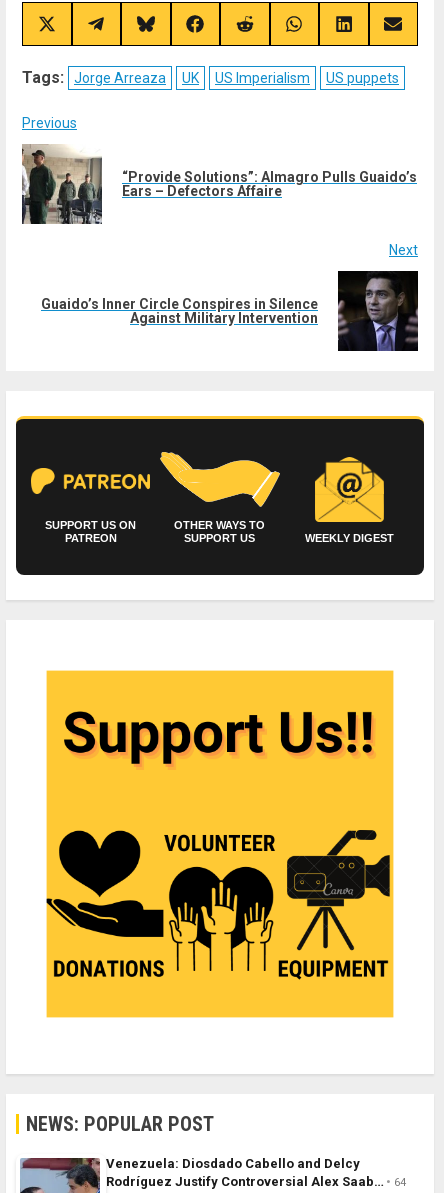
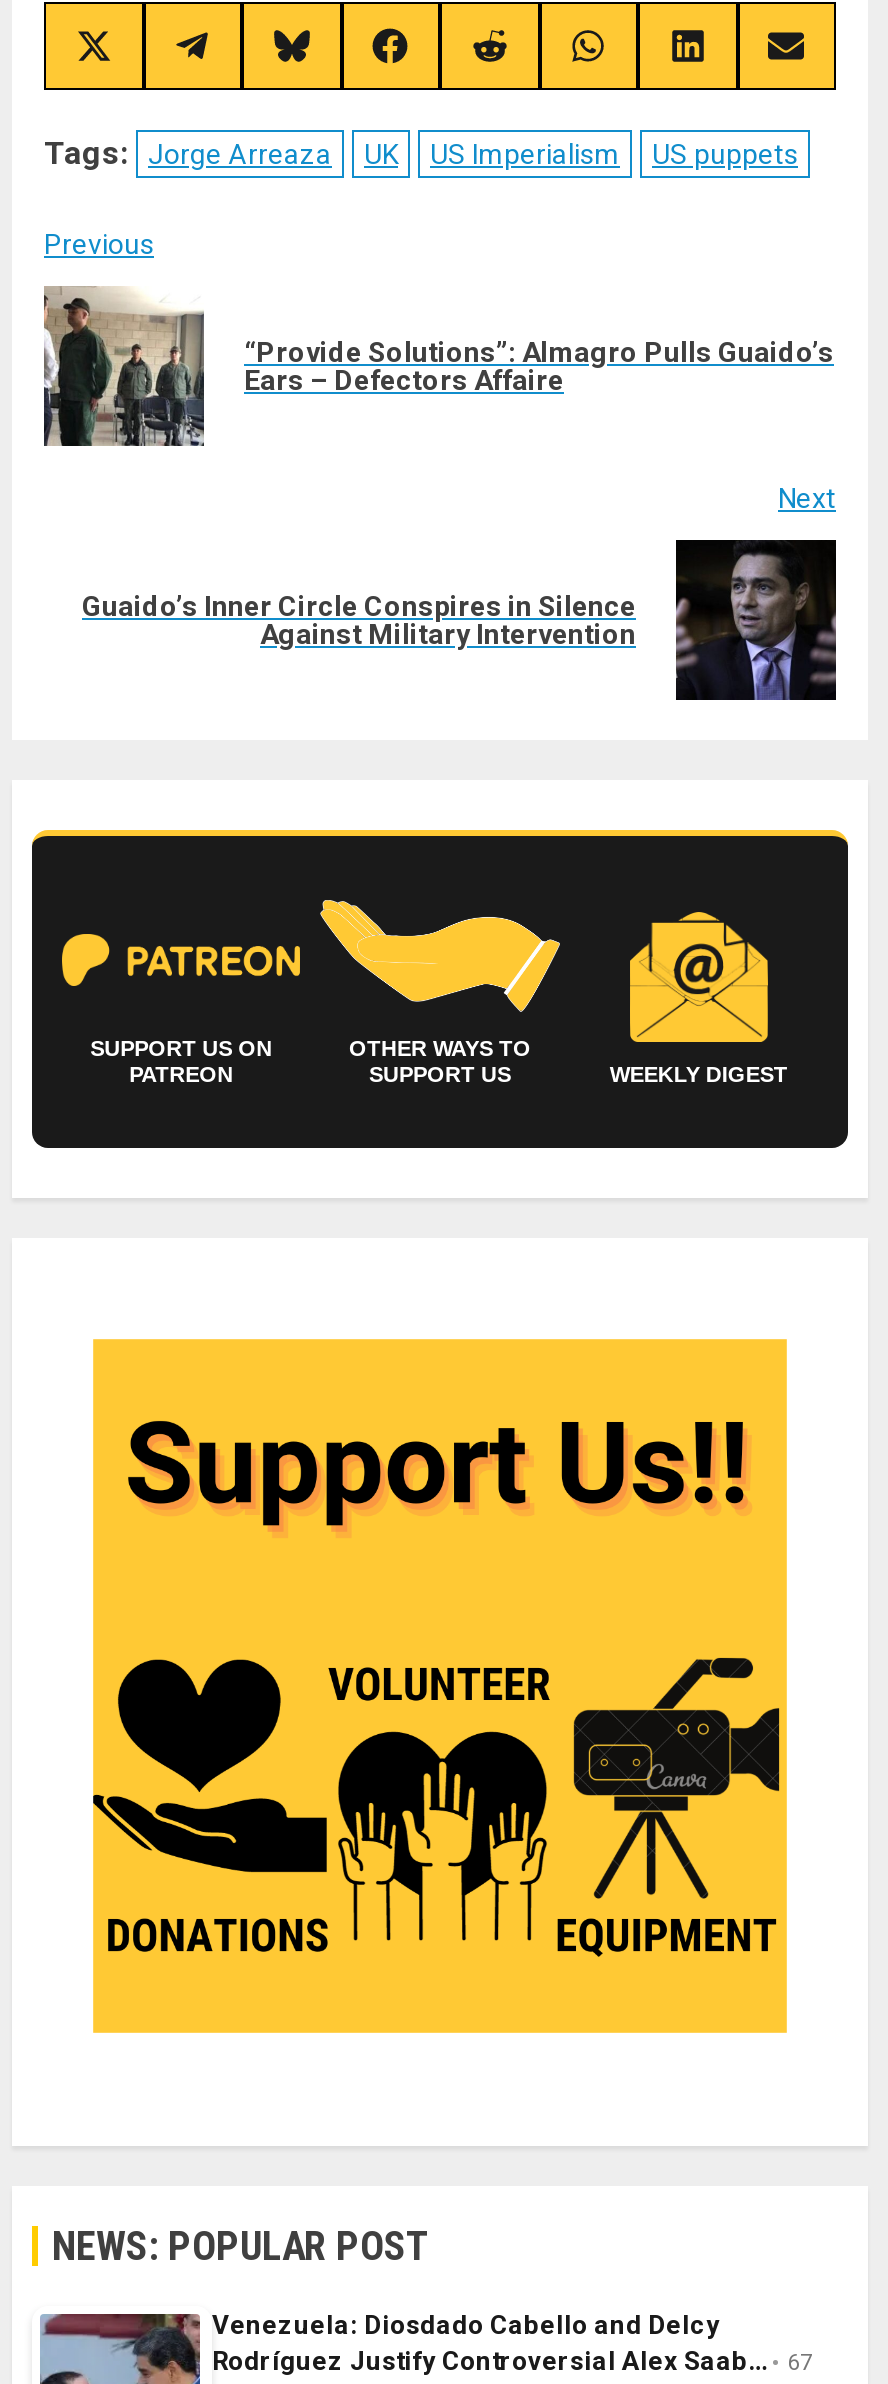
- Rodríguez Justify Controversial Alex Saab… 64
+ Rodríguez Justify Controversial Alex Saab… 67
